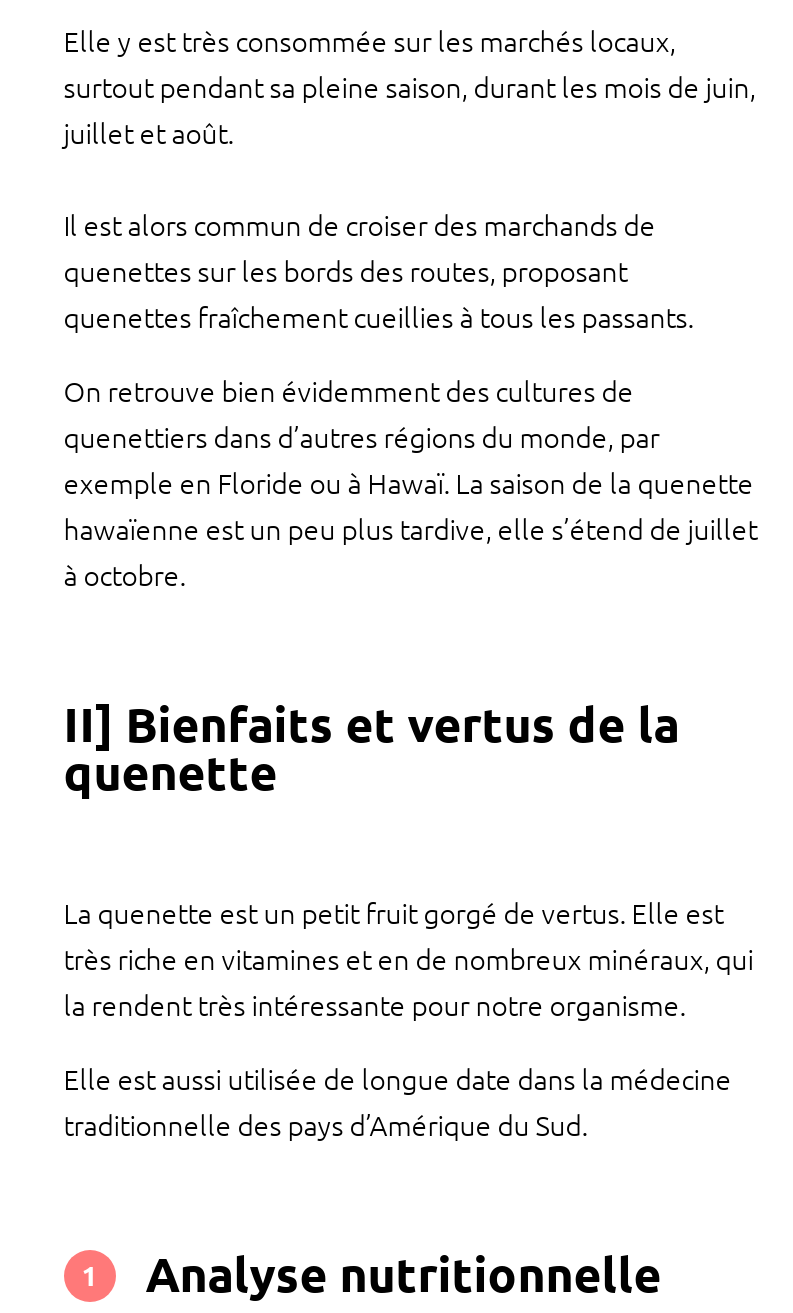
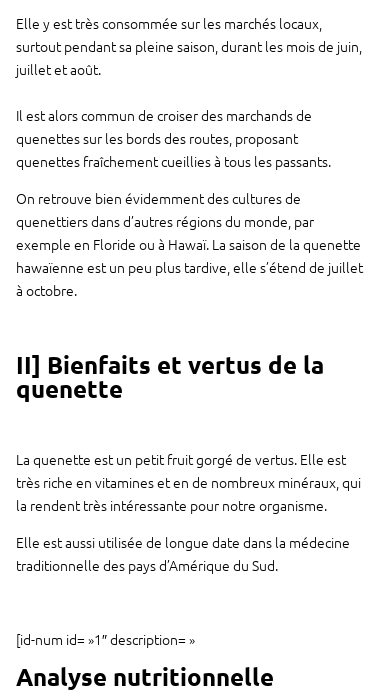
- 1
+ [id-num id= »1″ description= »
